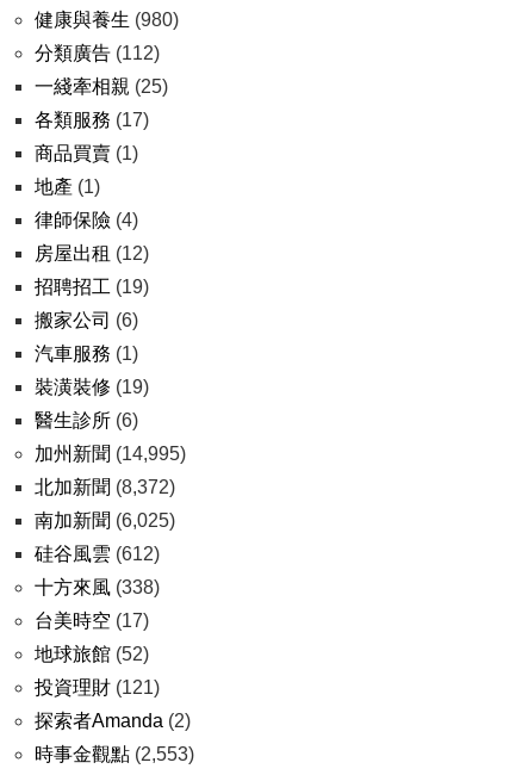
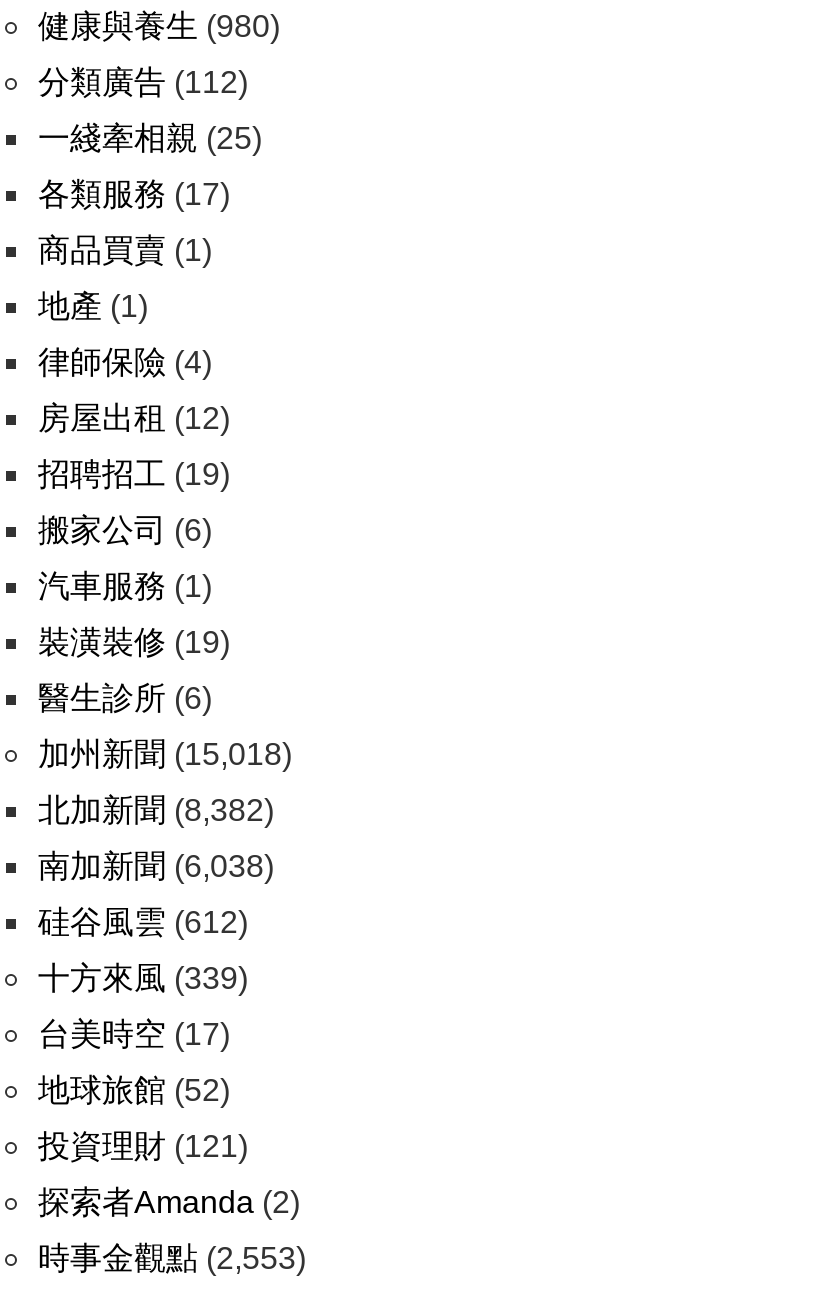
- 加州新聞(14,995)
+ 加州新聞(15,018)

- 北加新聞(8,372)
+ 北加新聞(8,382)

- 南加新聞(6,025)
+ 南加新聞(6,038)

- 十方來風(338)
+ 十方來風(339)
